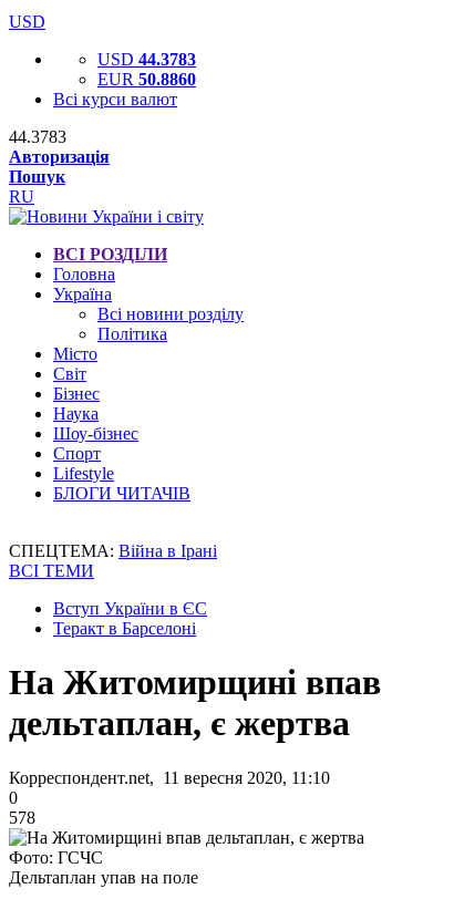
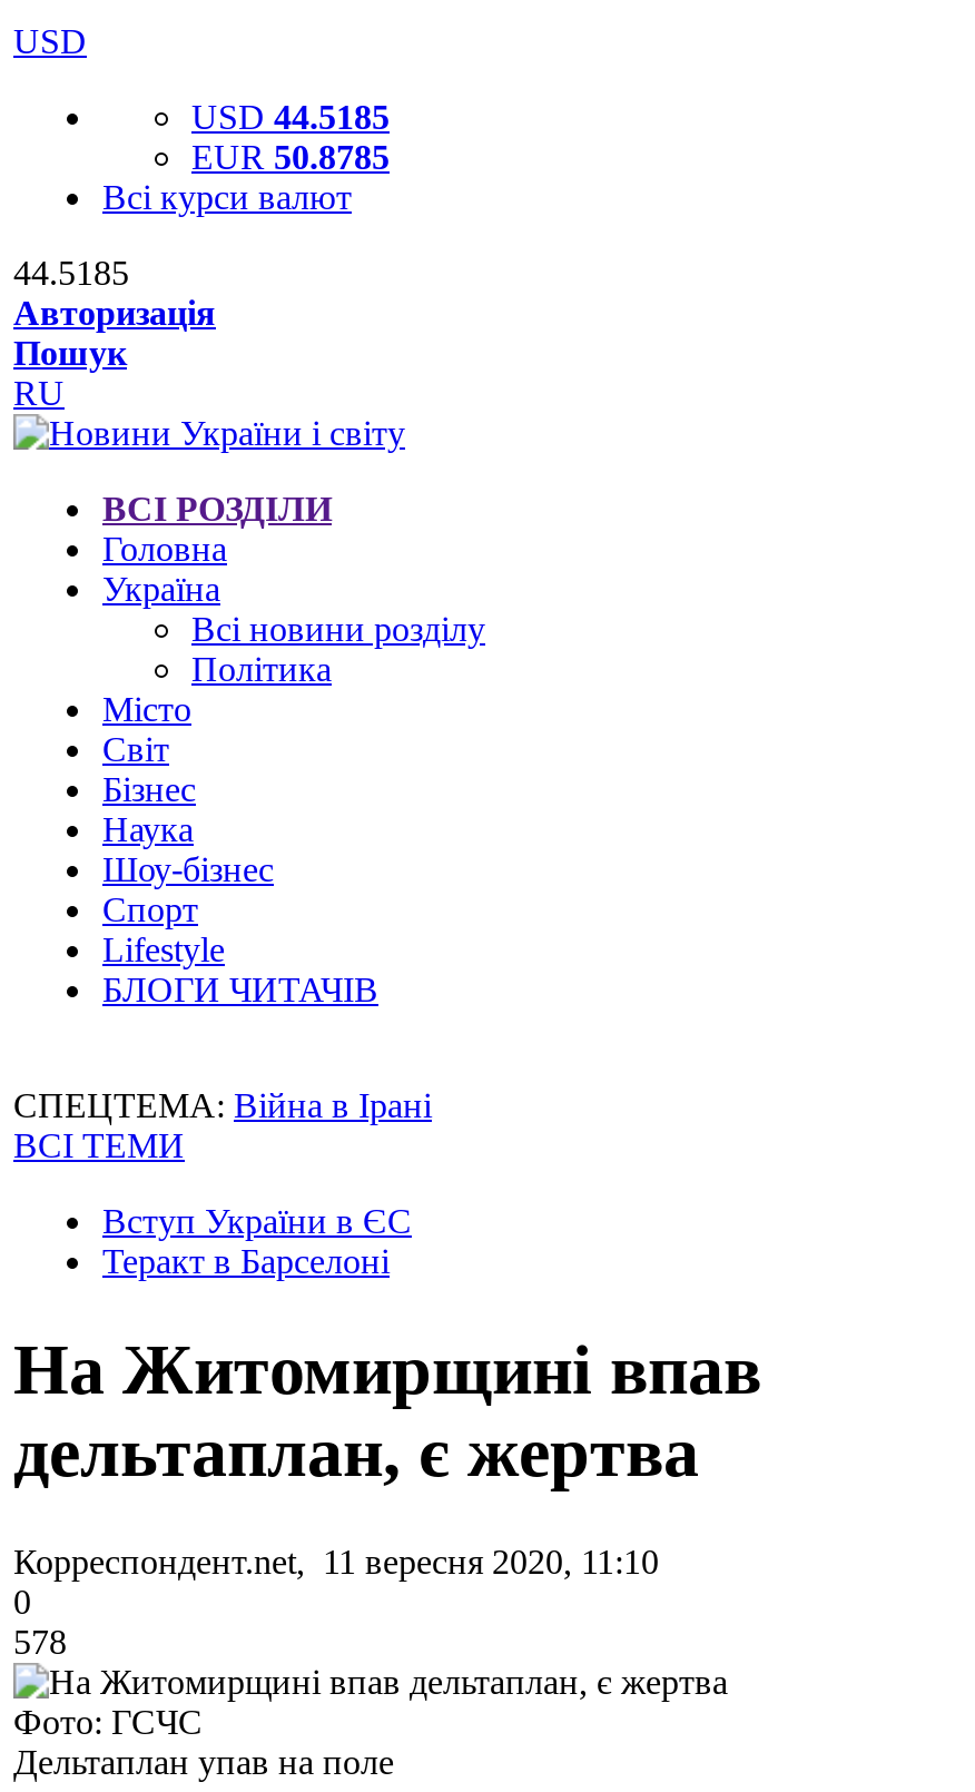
- USD 44.3783
+ USD 44.5185

- EUR 50.8860
+ EUR 50.8785

- 44.3783
+ 44.5185
